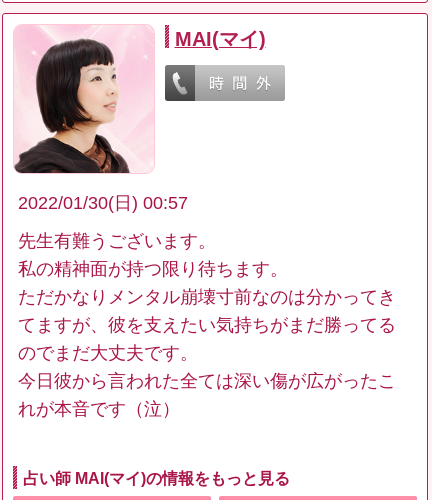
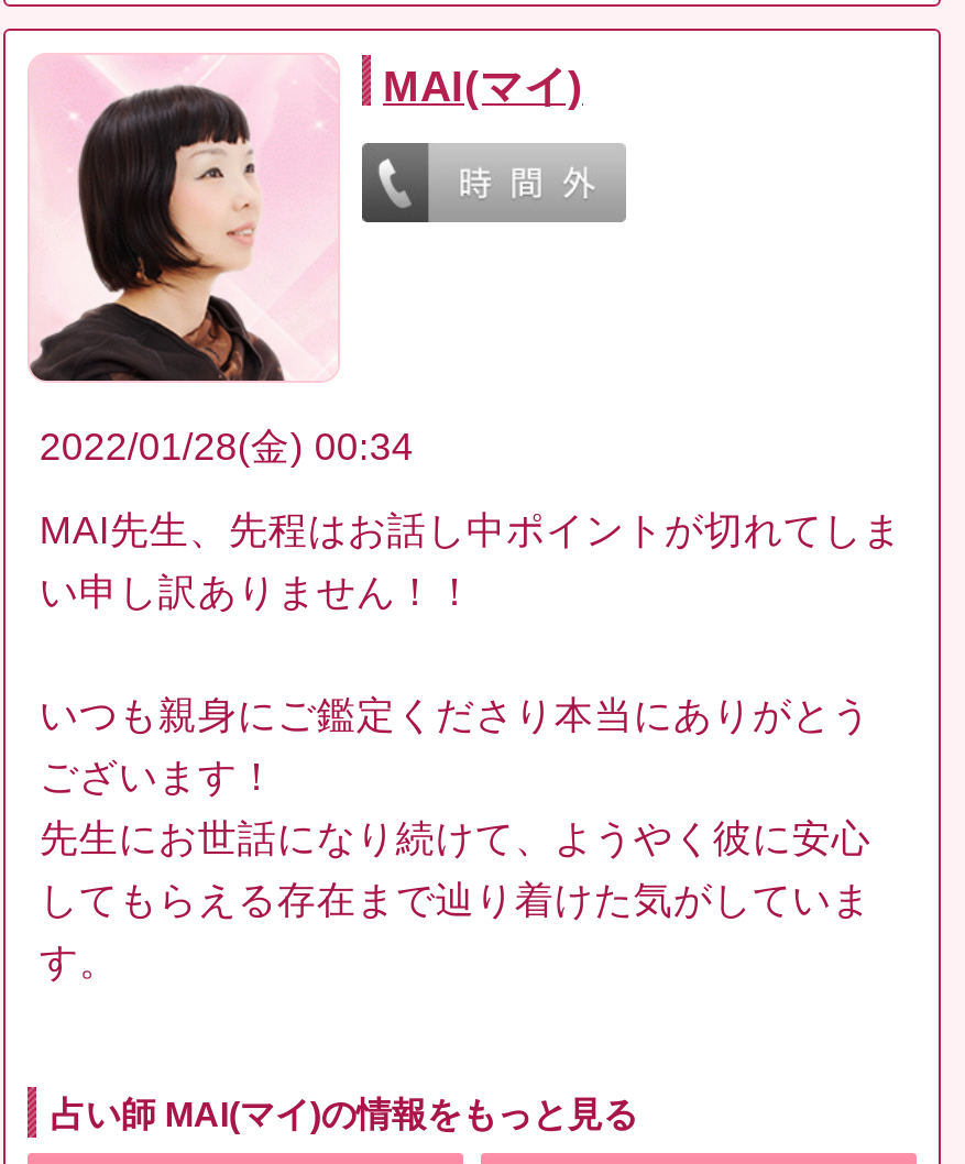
- 2022/01/30(日) 00:57
- 先生有難うございます。
- 私の精神面が持つ限り待ちます。
- ただかなりメンタル崩壊寸前なのは分かってき
- てますが、彼を支えたい気持ちがまだ勝ってる
- のでまだ大丈夫です。
- 今日彼から言われた全ては深い傷が広がったこ
- れが本音です（泣）
+ 2022/01/28(金) 00:34
+ MAI先生、先程はお話し中ポイントが切れてしま
+ い申し訳ありません！！
+ いつも親身にご鑑定くださり本当にありがとう
+ ございます！
+ 先生にお世話になり続けて、ようやく彼に安心
+ してもらえる存在まで辿り着けた気がしていま
+ す。
